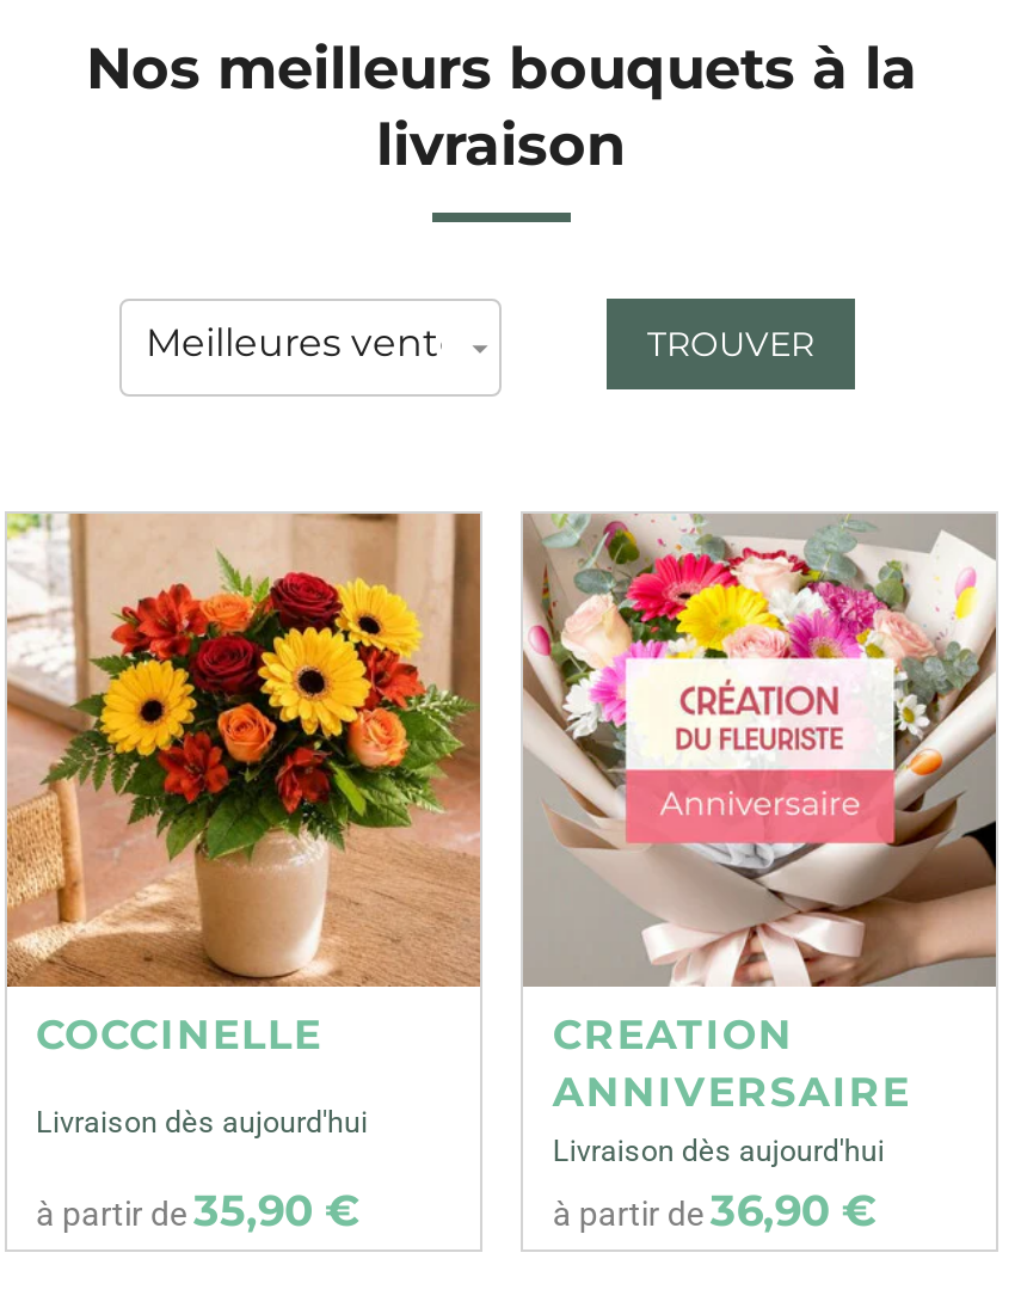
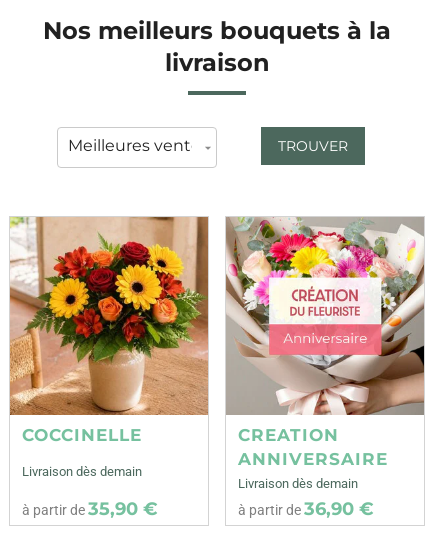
- Livraison dès aujourd'hui
+ Livraison dès demain

- Livraison dès aujourd'hui
+ Livraison dès demain
